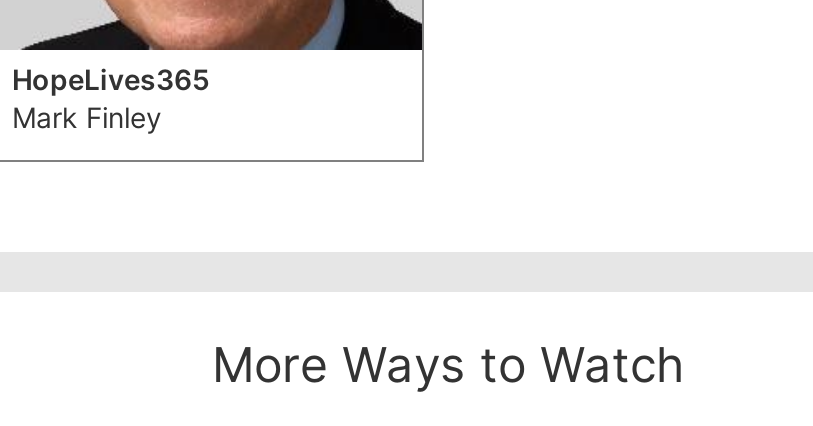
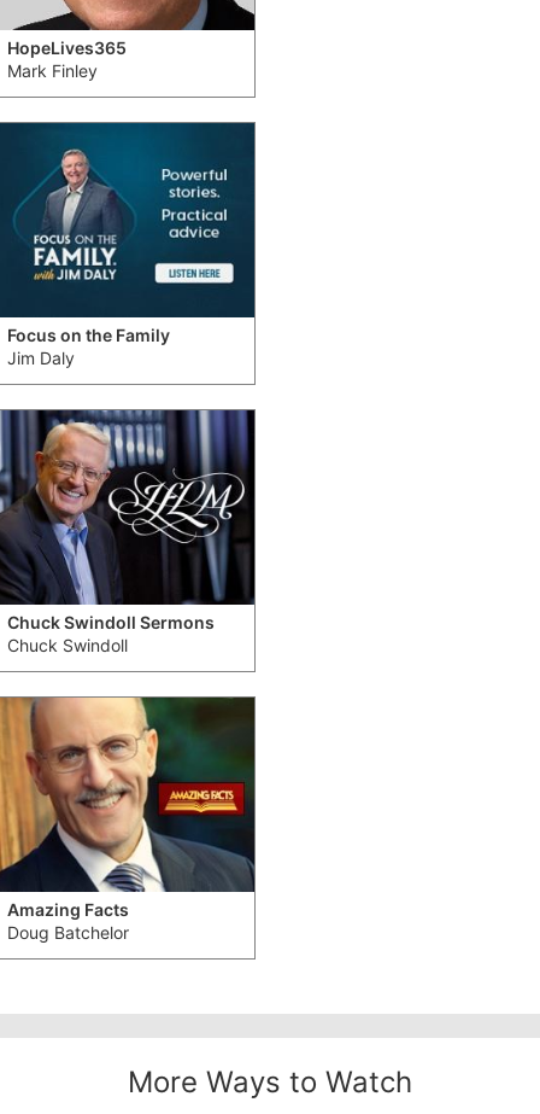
+ [image]
+ Focus on the Family
+ Jim Daly

+ [image]
+ Chuck Swindoll Sermons
+ Chuck Swindoll

+ [image]
+ Amazing Facts
+ Doug Batchelor
